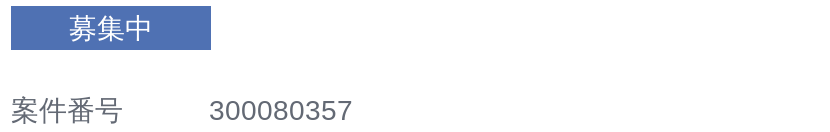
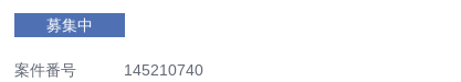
- 300080357
+ 145210740
